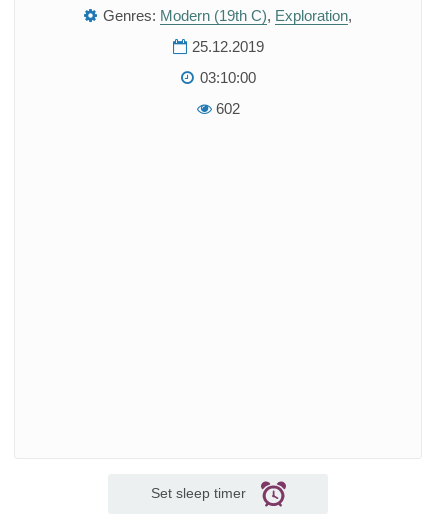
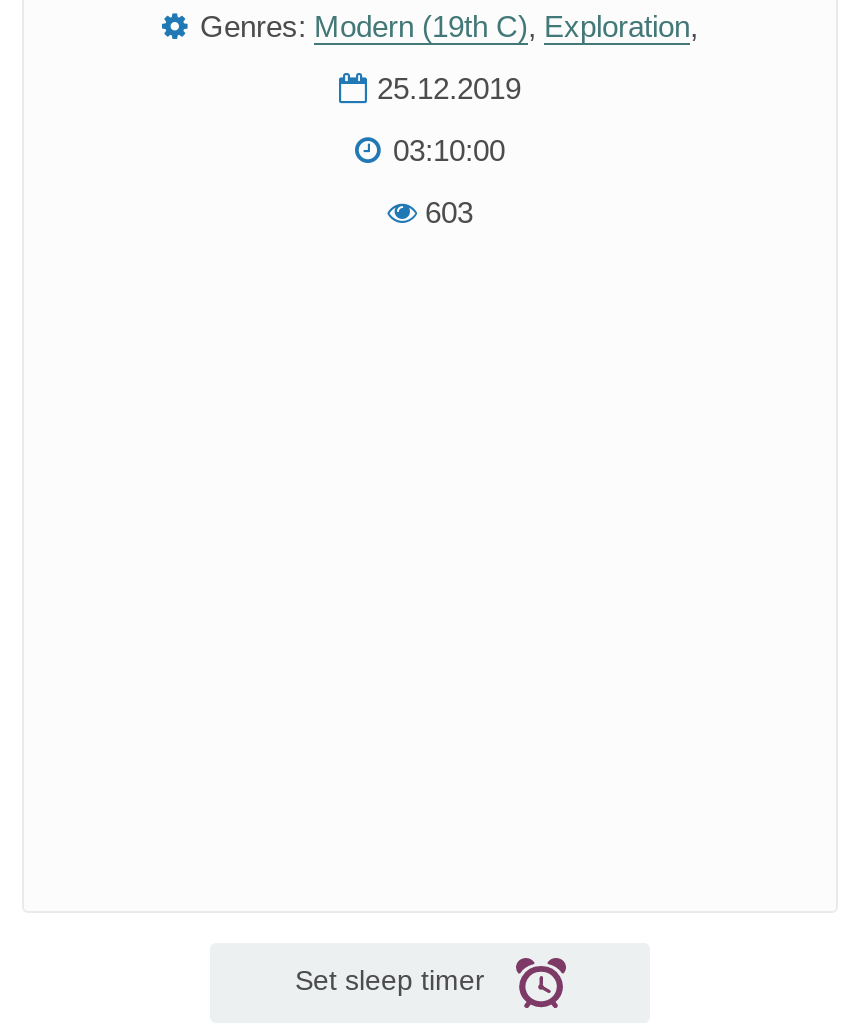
- 602
+ 603
